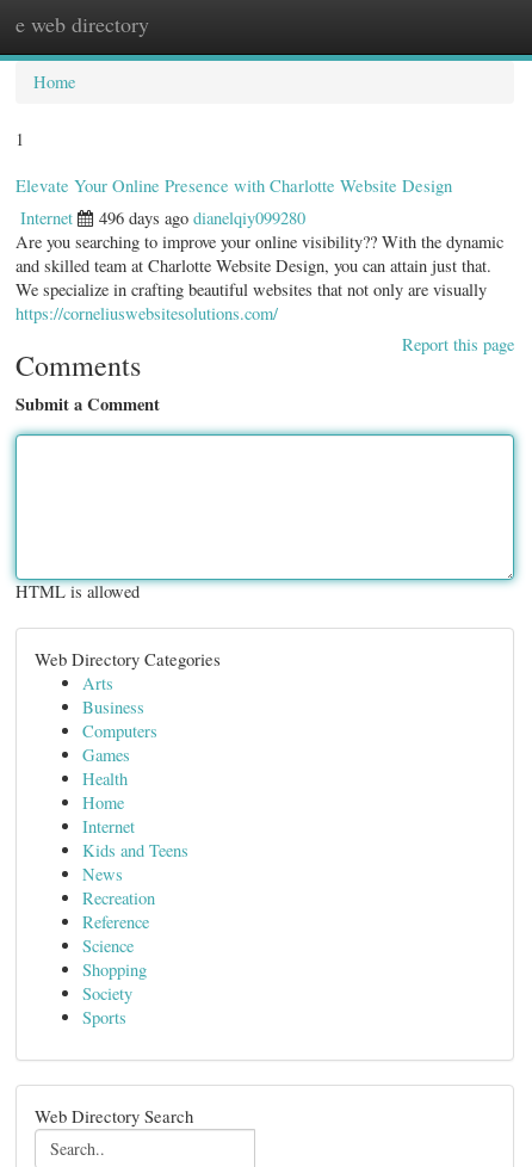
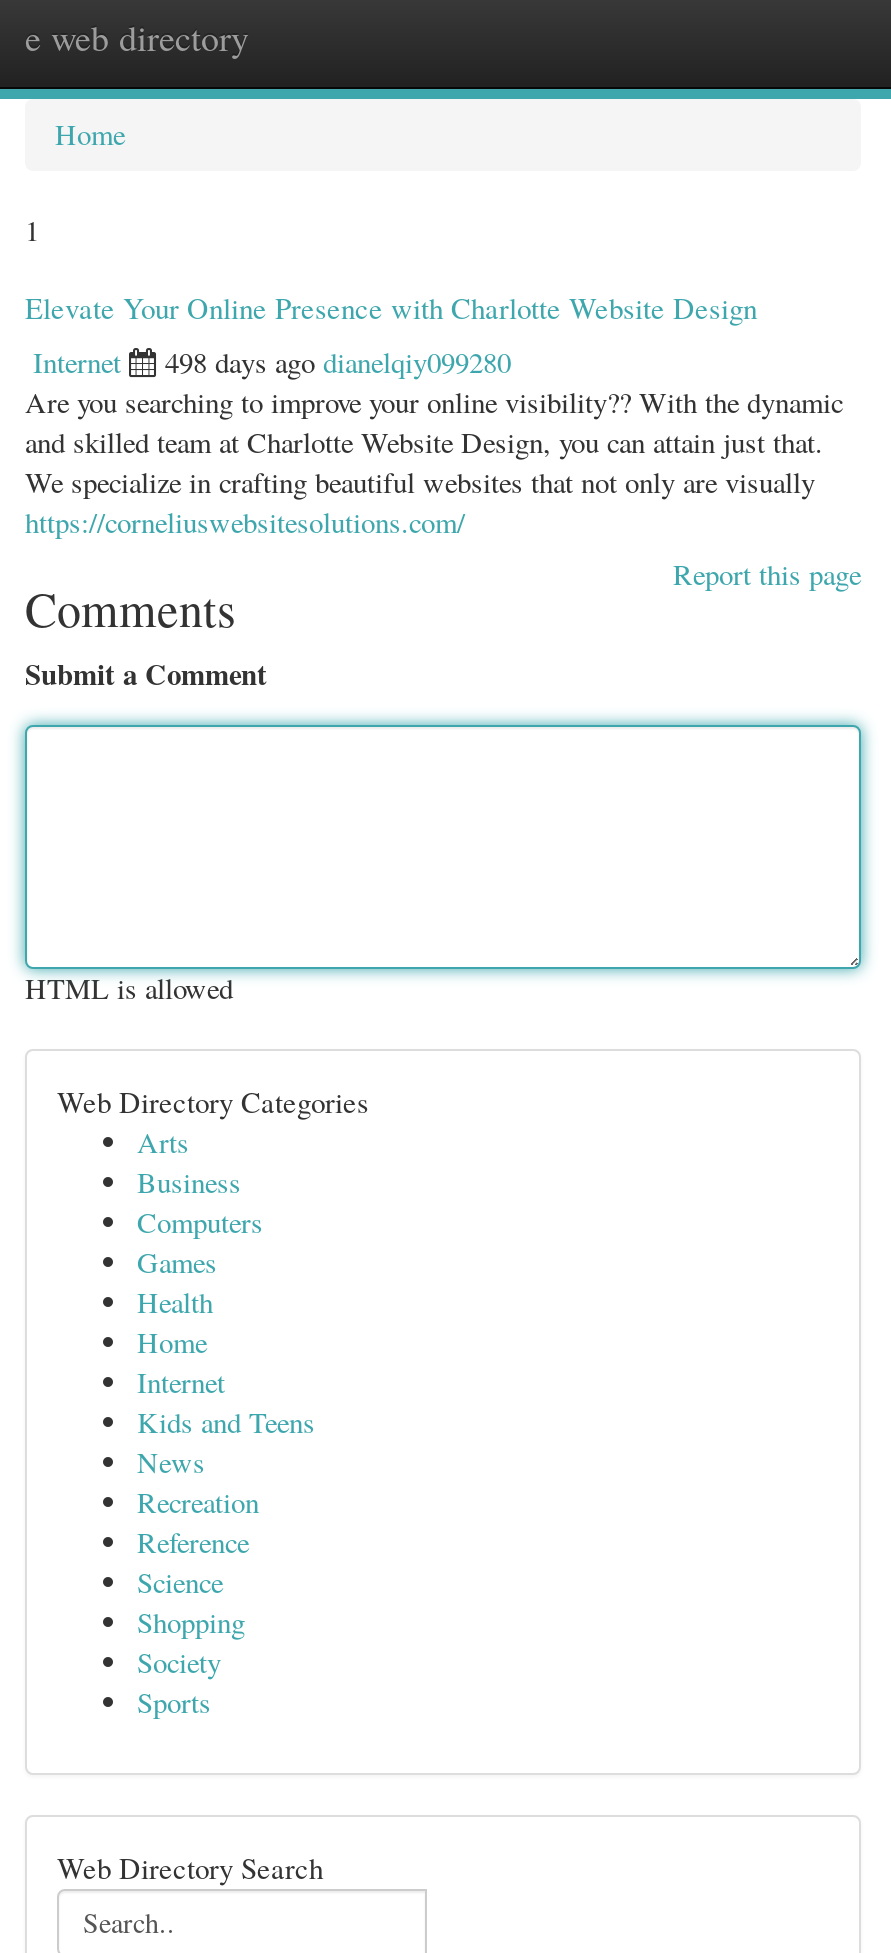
- 496 days ago dianelqiy099280
+ 498 days ago dianelqiy099280
